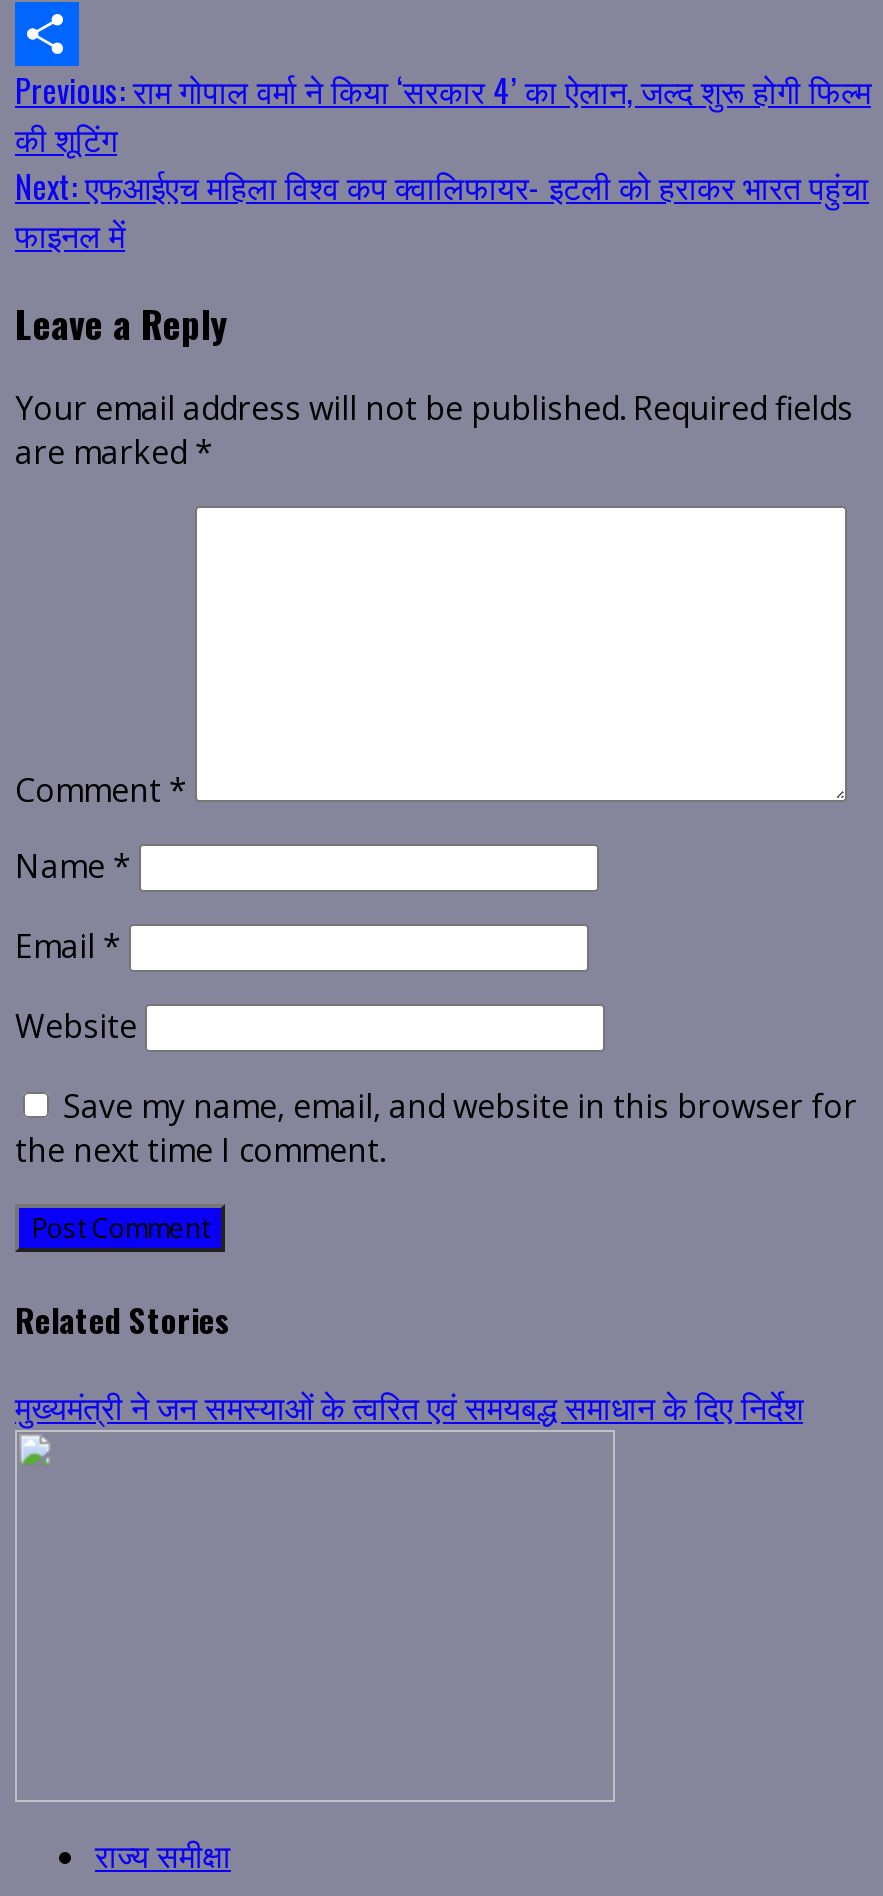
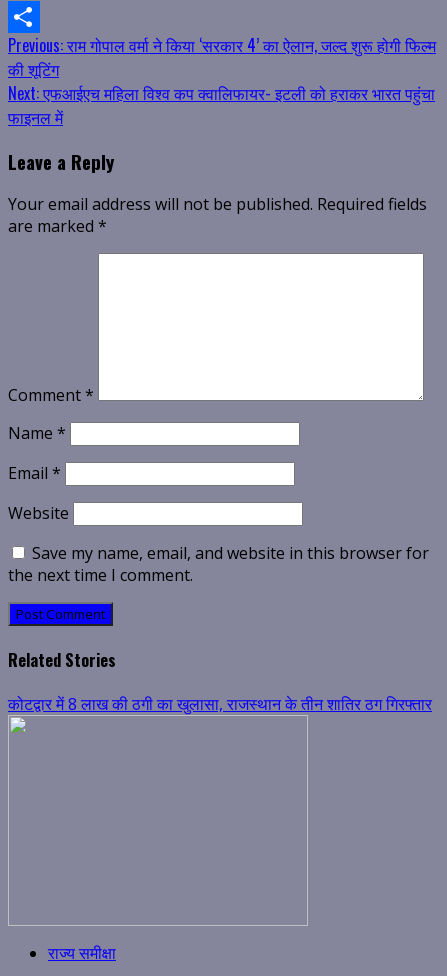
- मुख्यमंत्री ने जन समस्याओं के त्वरित एवं समयबद्ध समाधान के दिए निर्देश
+ कोटद्वार में 8 लाख की ठगी का खुलासा, राजस्थान के तीन शातिर ठग गिरफ्तार
